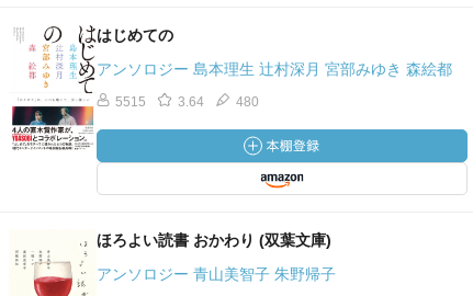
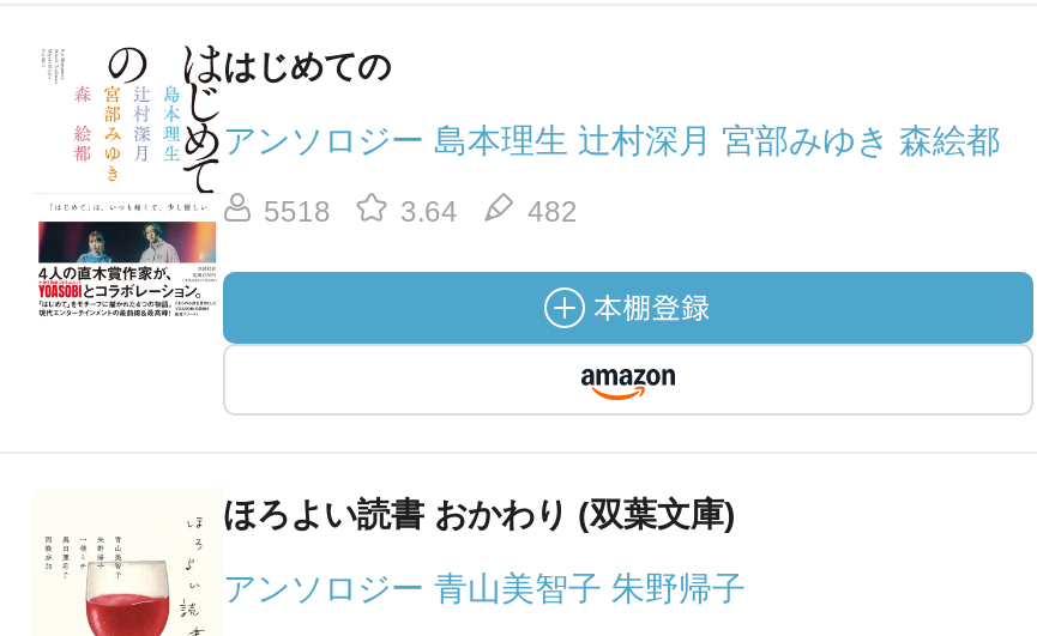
- 5515
+ 5518

- 480
+ 482
